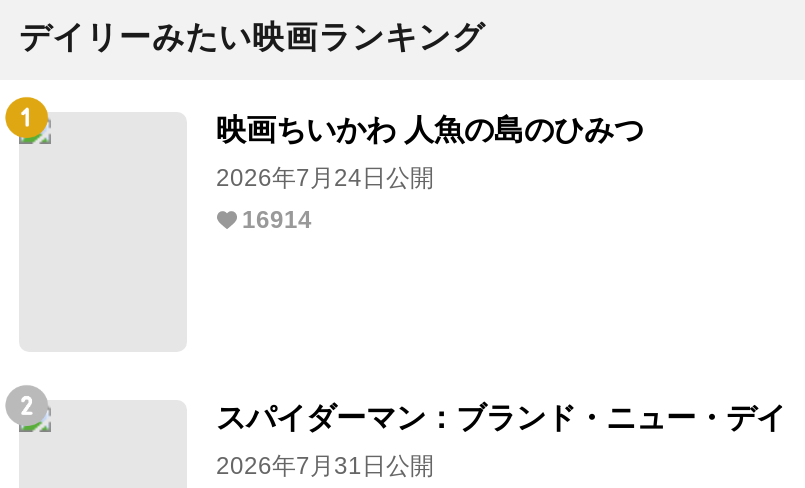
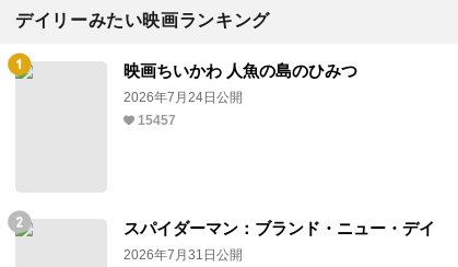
- 16914
+ 15457
